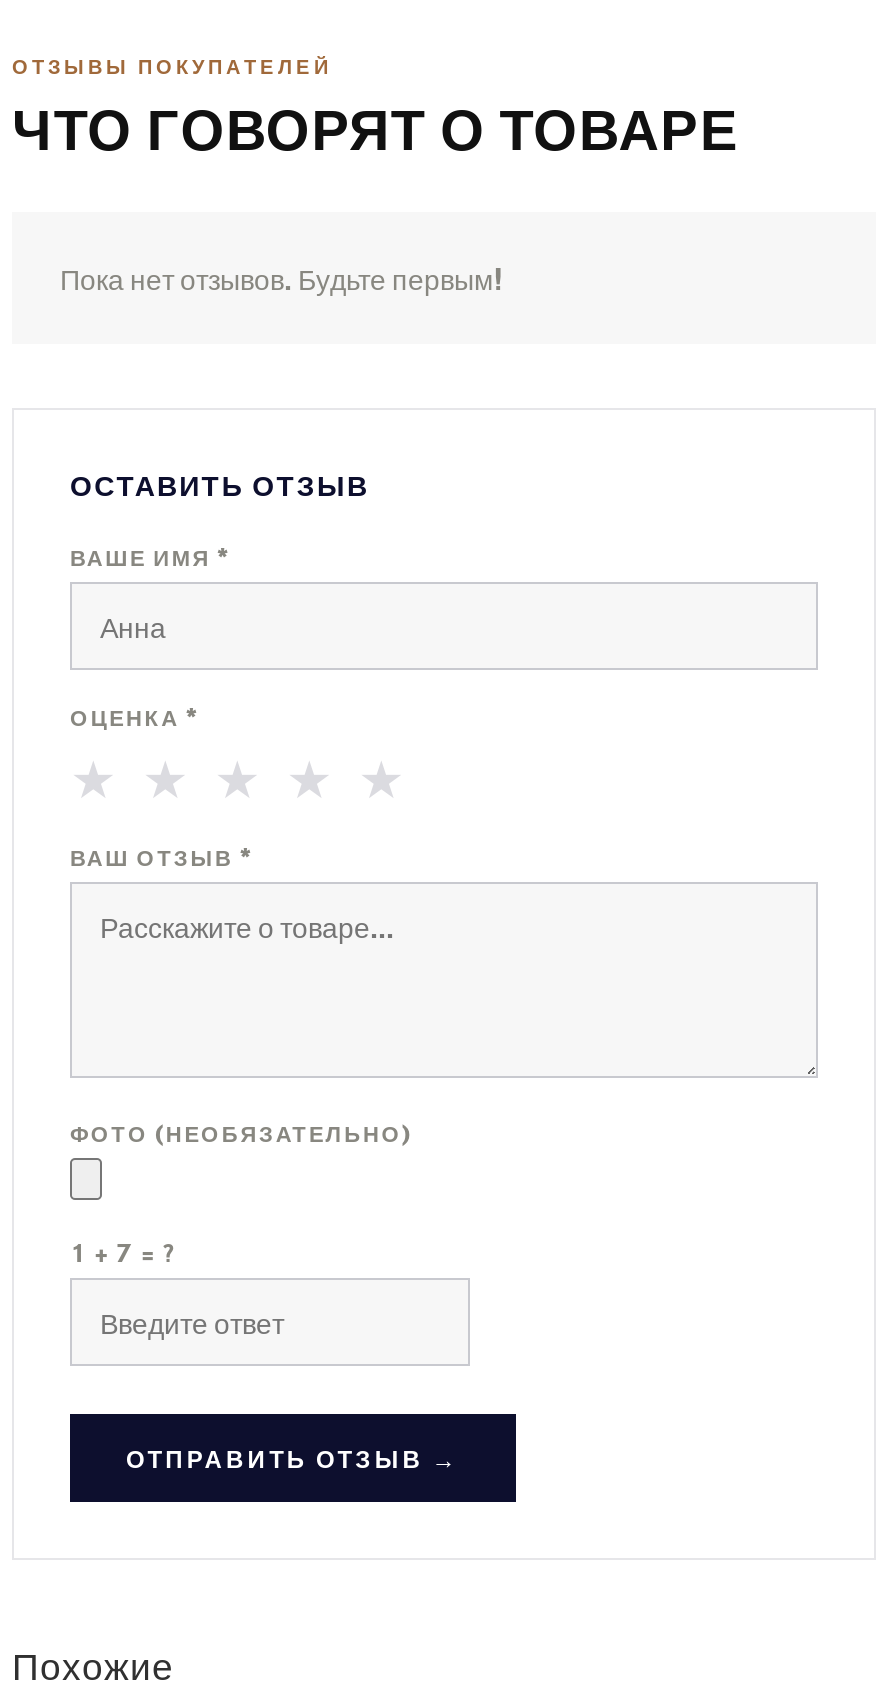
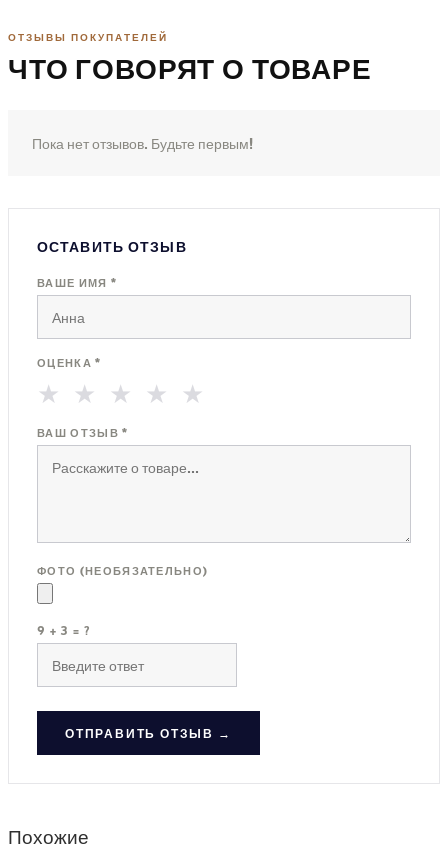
- 1 + 7 = ?
+ 9 + 3 = ?
